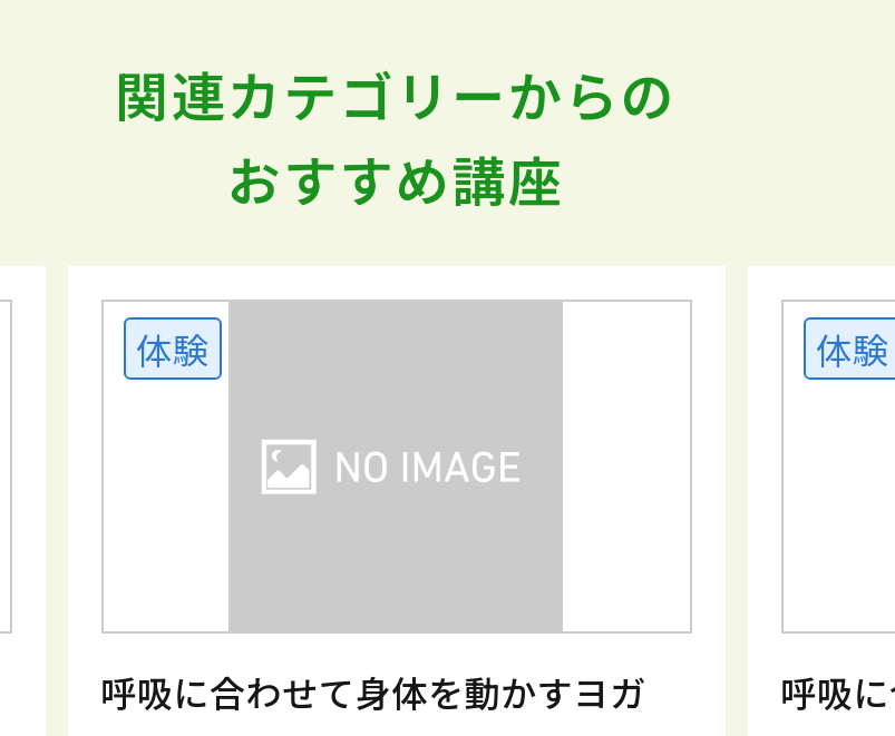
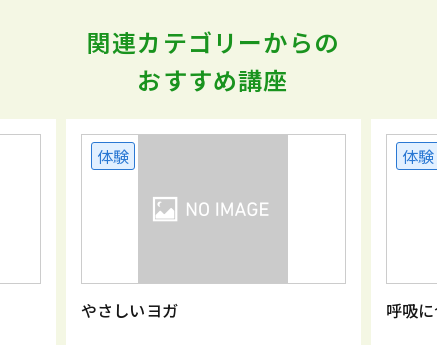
- 呼吸に合わせて身体を動かすヨガ
+ やさしいヨガ
